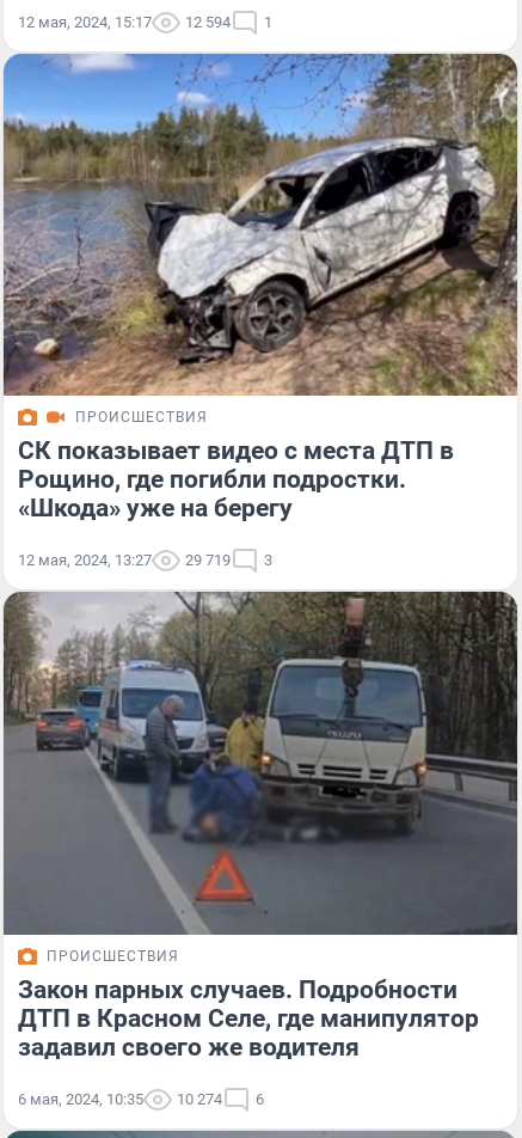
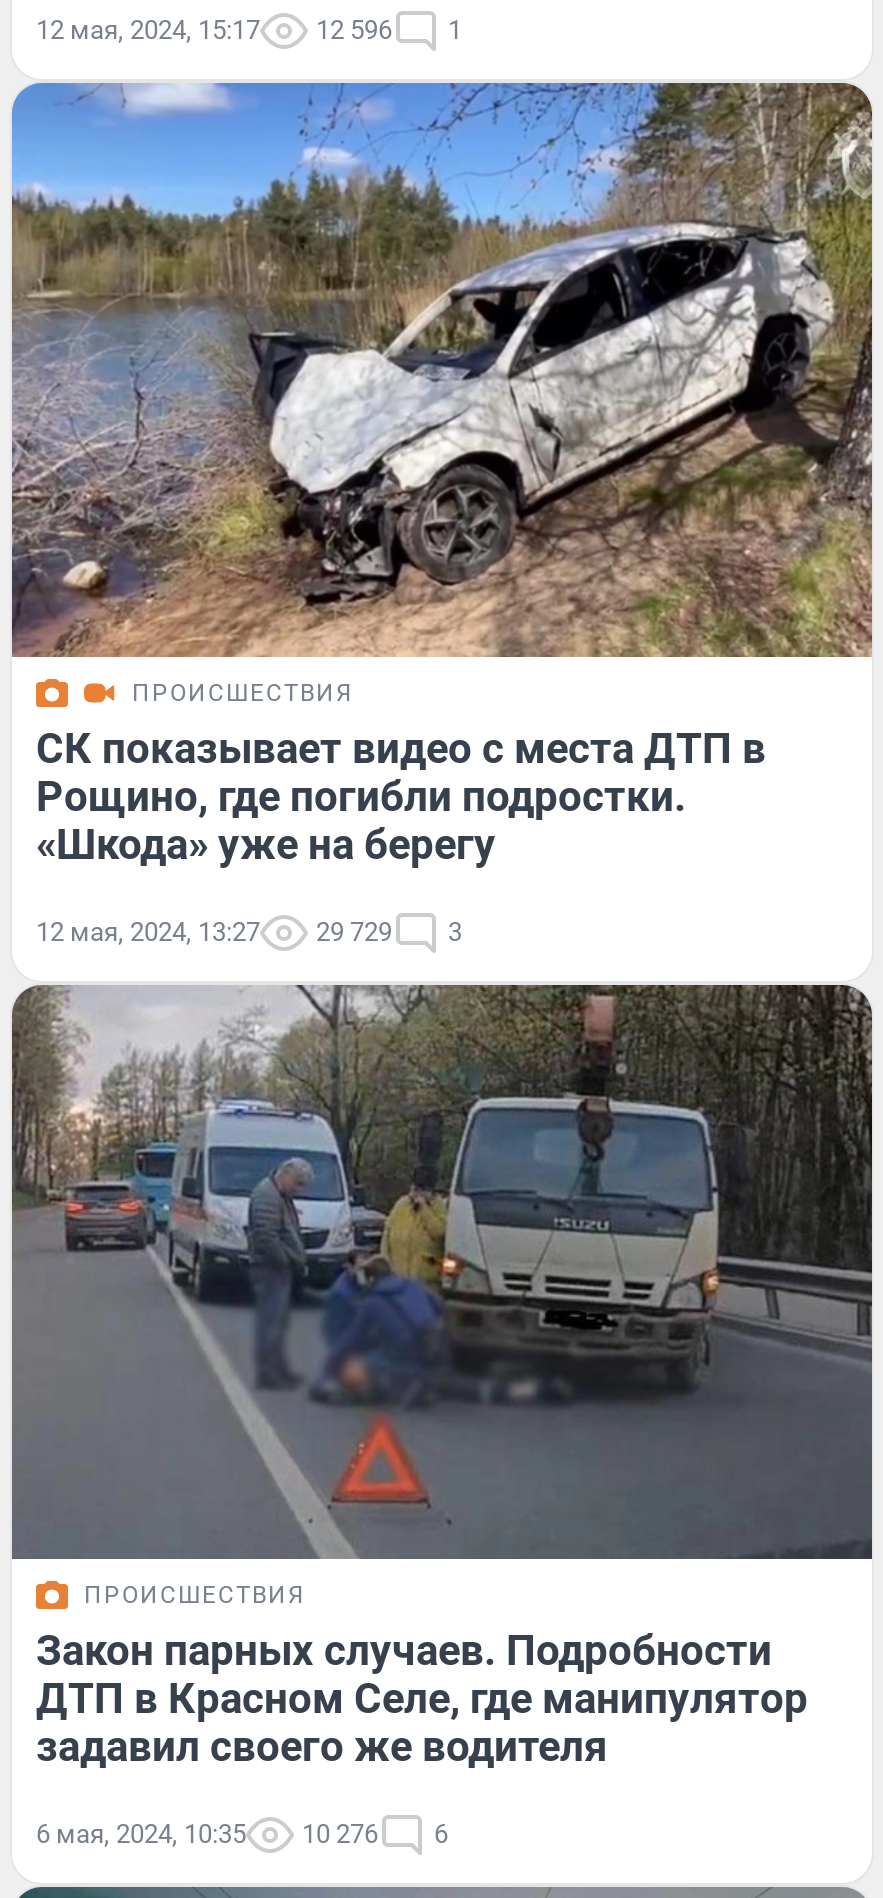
- 12 мая, 2024, 15:17 12 594 1
+ 12 мая, 2024, 15:17 12 596 1

- 12 мая, 2024, 13:27 29 719 3
+ 12 мая, 2024, 13:27 29 729 3

- 6 мая, 2024, 10:35 10 274 6
+ 6 мая, 2024, 10:35 10 276 6
